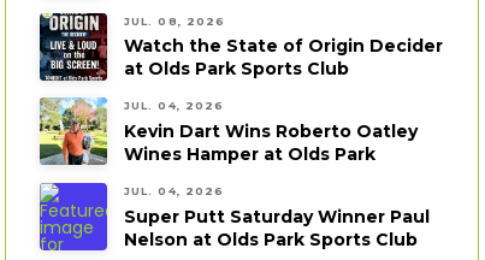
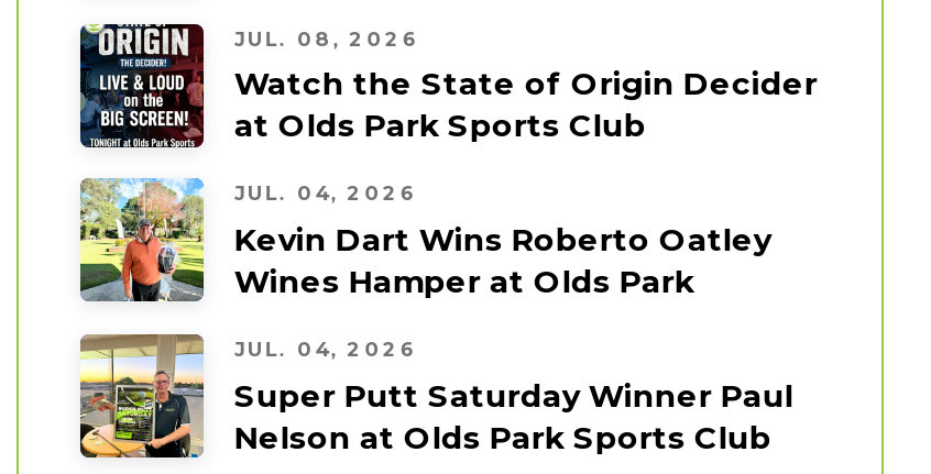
- [image]
+ [image]
